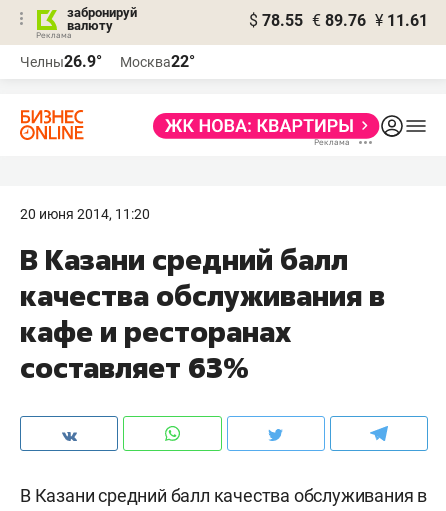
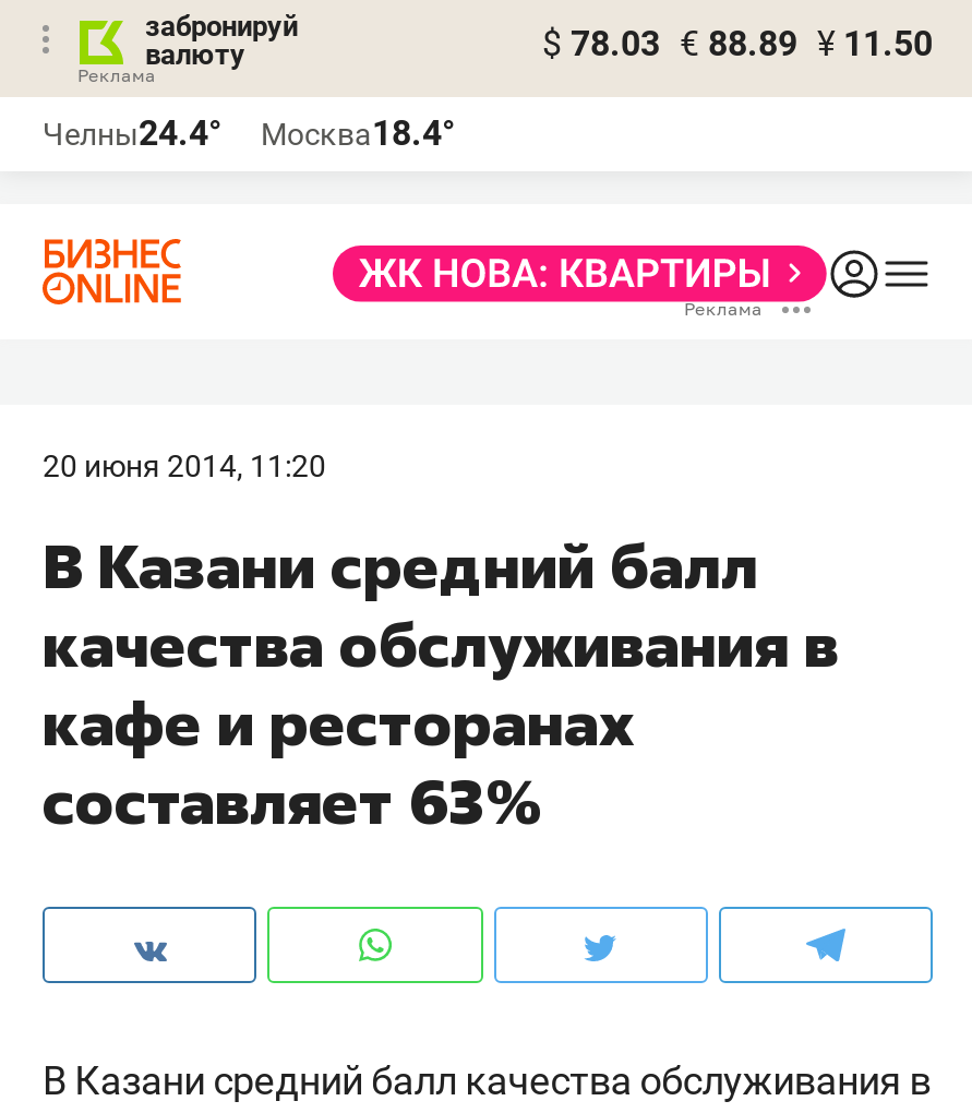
- $ 78.55 € 89.76 ¥ 11.61
+ $ 78.03 € 88.89 ¥ 11.50

- Челны26.9°
+ Челны24.4°

- Москва22°
+ Москва18.4°
